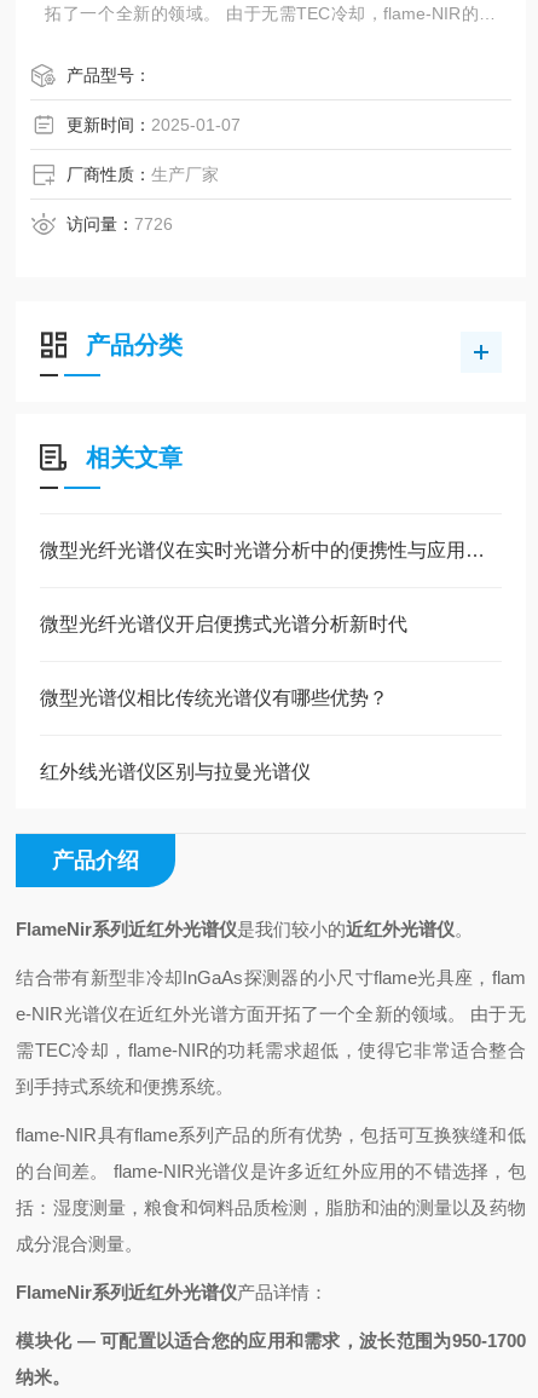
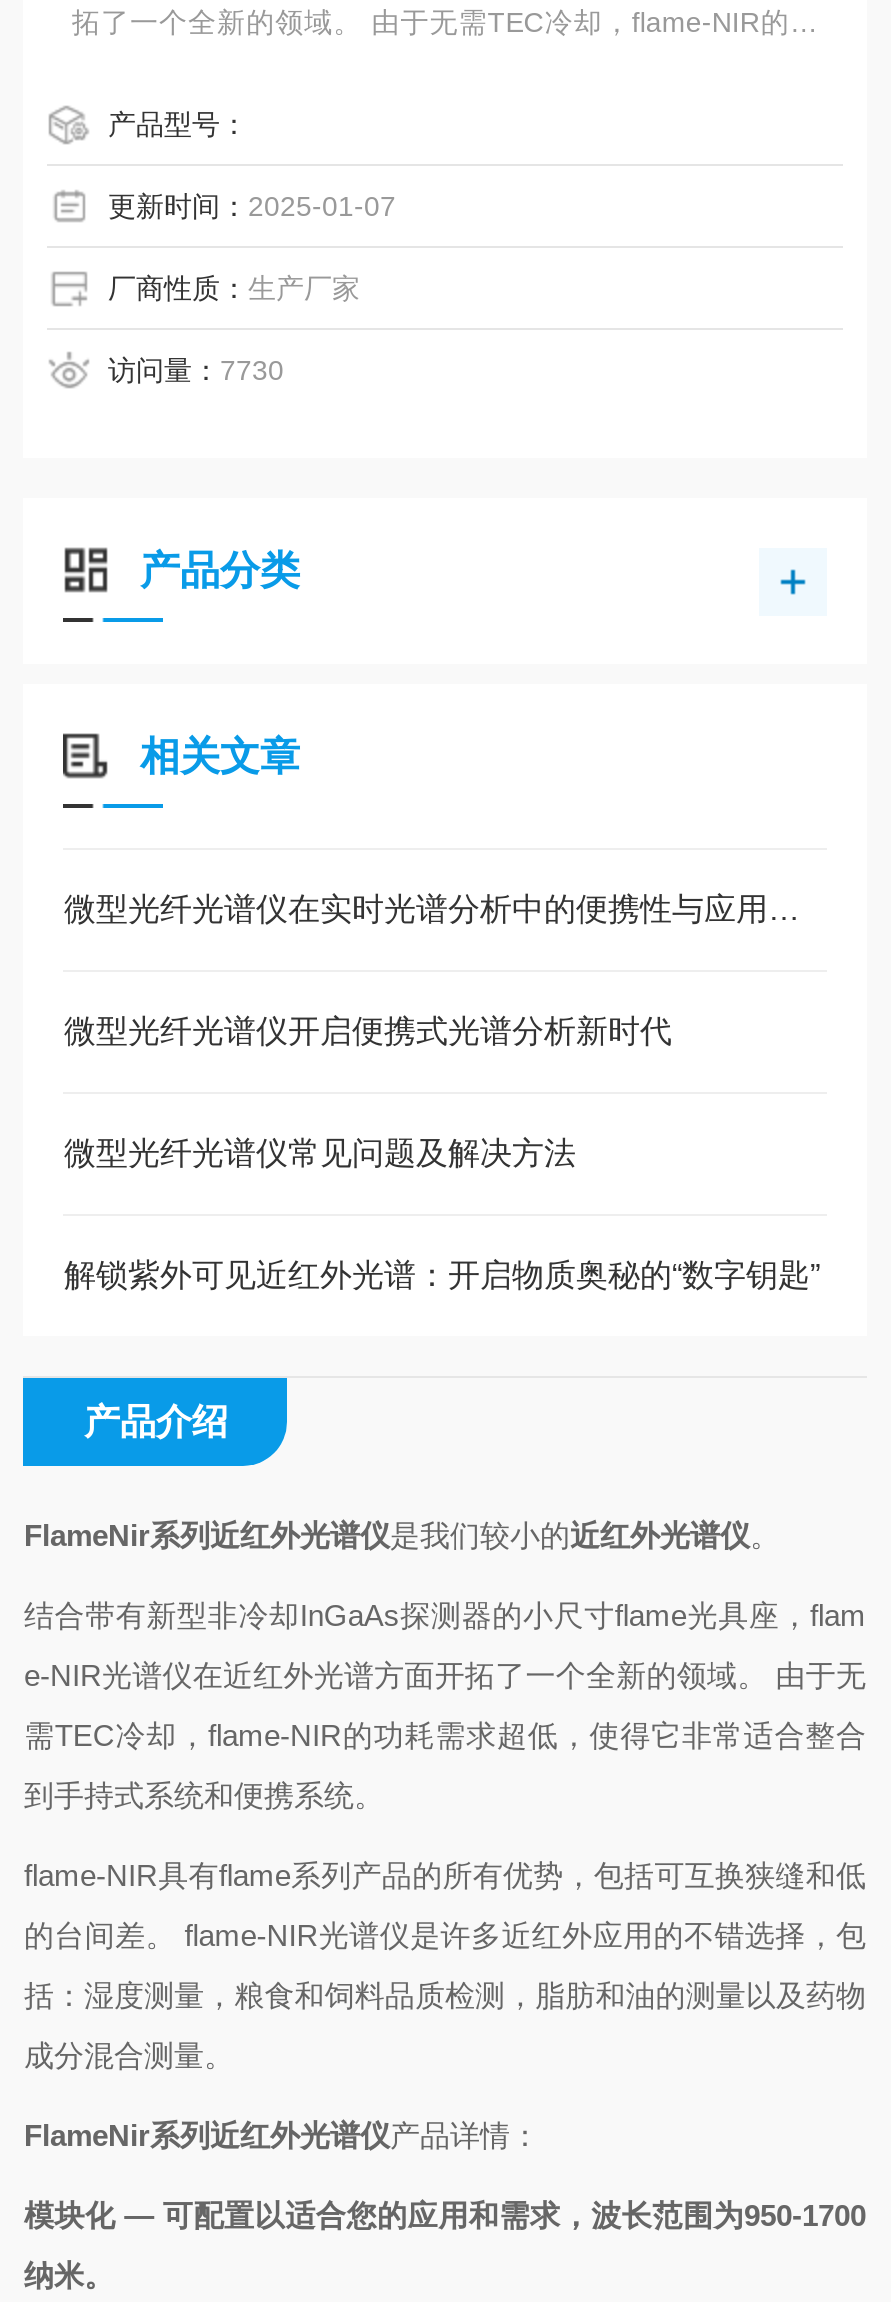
- 访问量：7726
+ 访问量：7730

- 微型光谱仪相比传统光谱仪有哪些优势？
+ 微型光纤光谱仪常见问题及解决方法

- 红外线光谱仪区别与拉曼光谱仪
+ 解锁紫外可见近红外光谱：开启物质奥秘的“数字钥匙”
